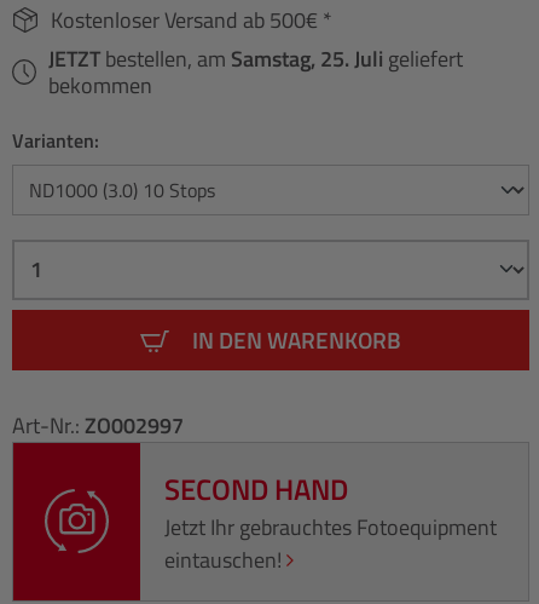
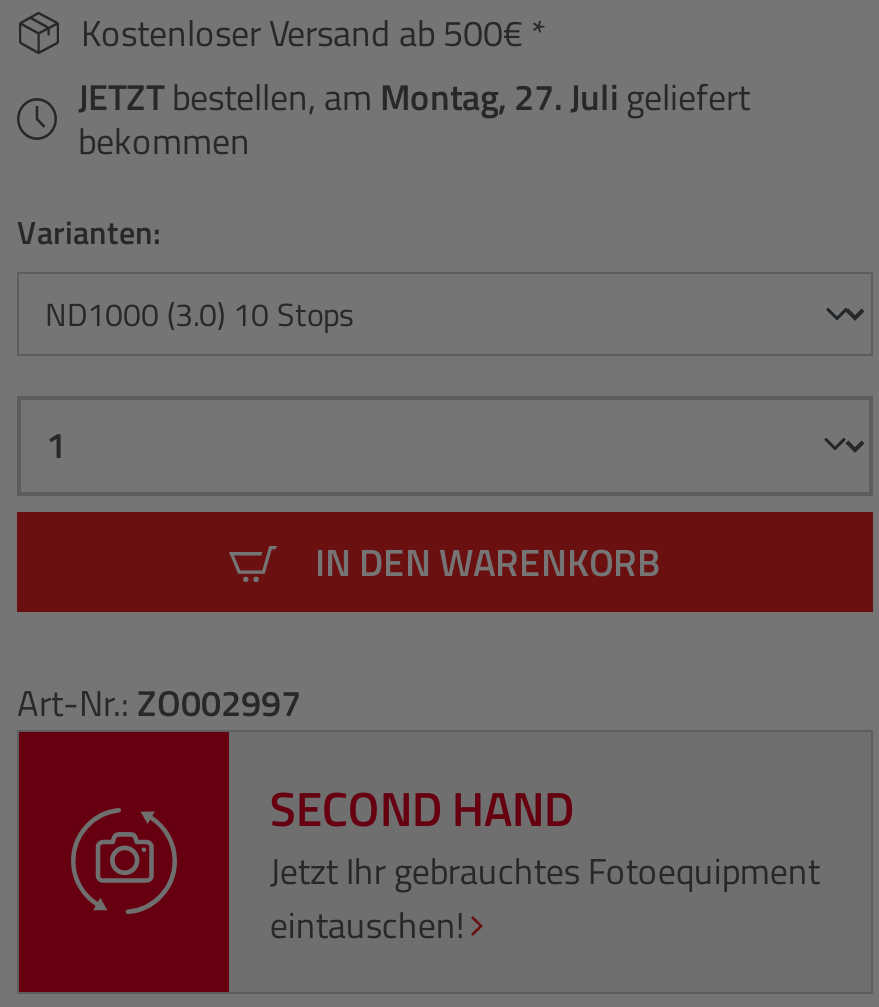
- JETZTbestellen, am Samstag, 25. Juli geliefert
+ JETZTbestellen, am Montag, 27. Juli geliefert
